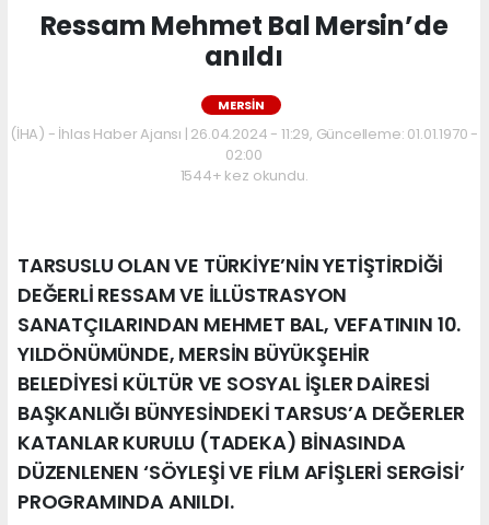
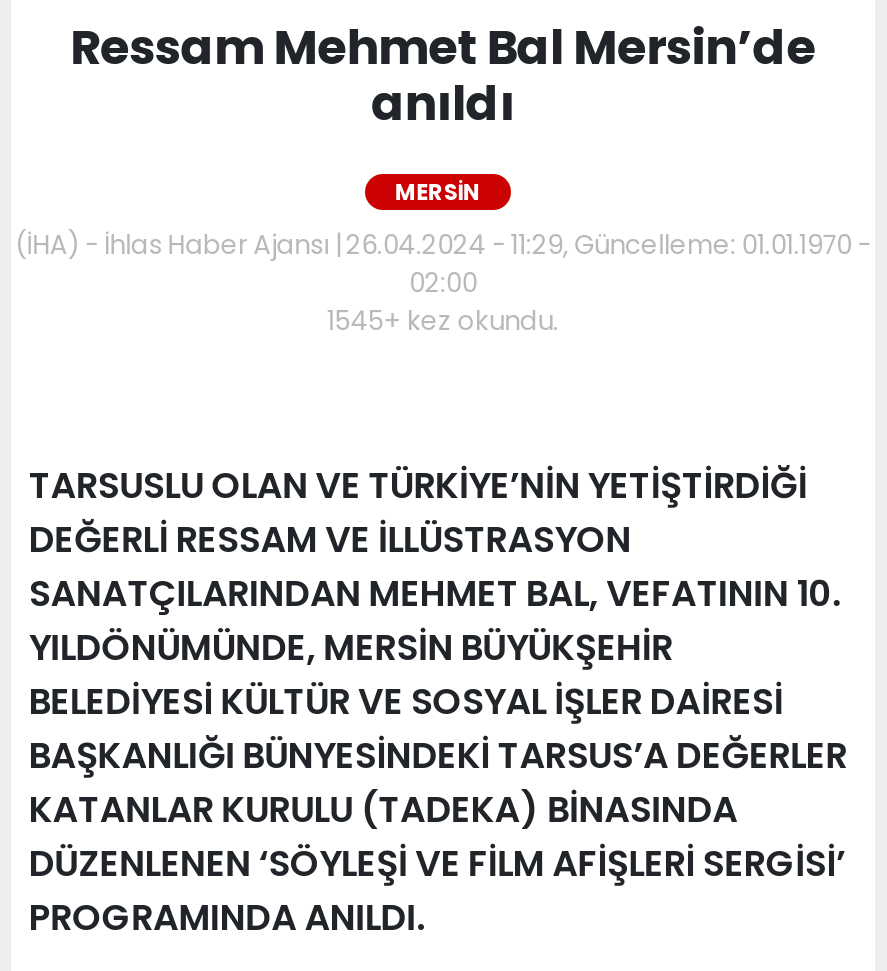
- 1544+ kez okundu.
+ 1545+ kez okundu.
